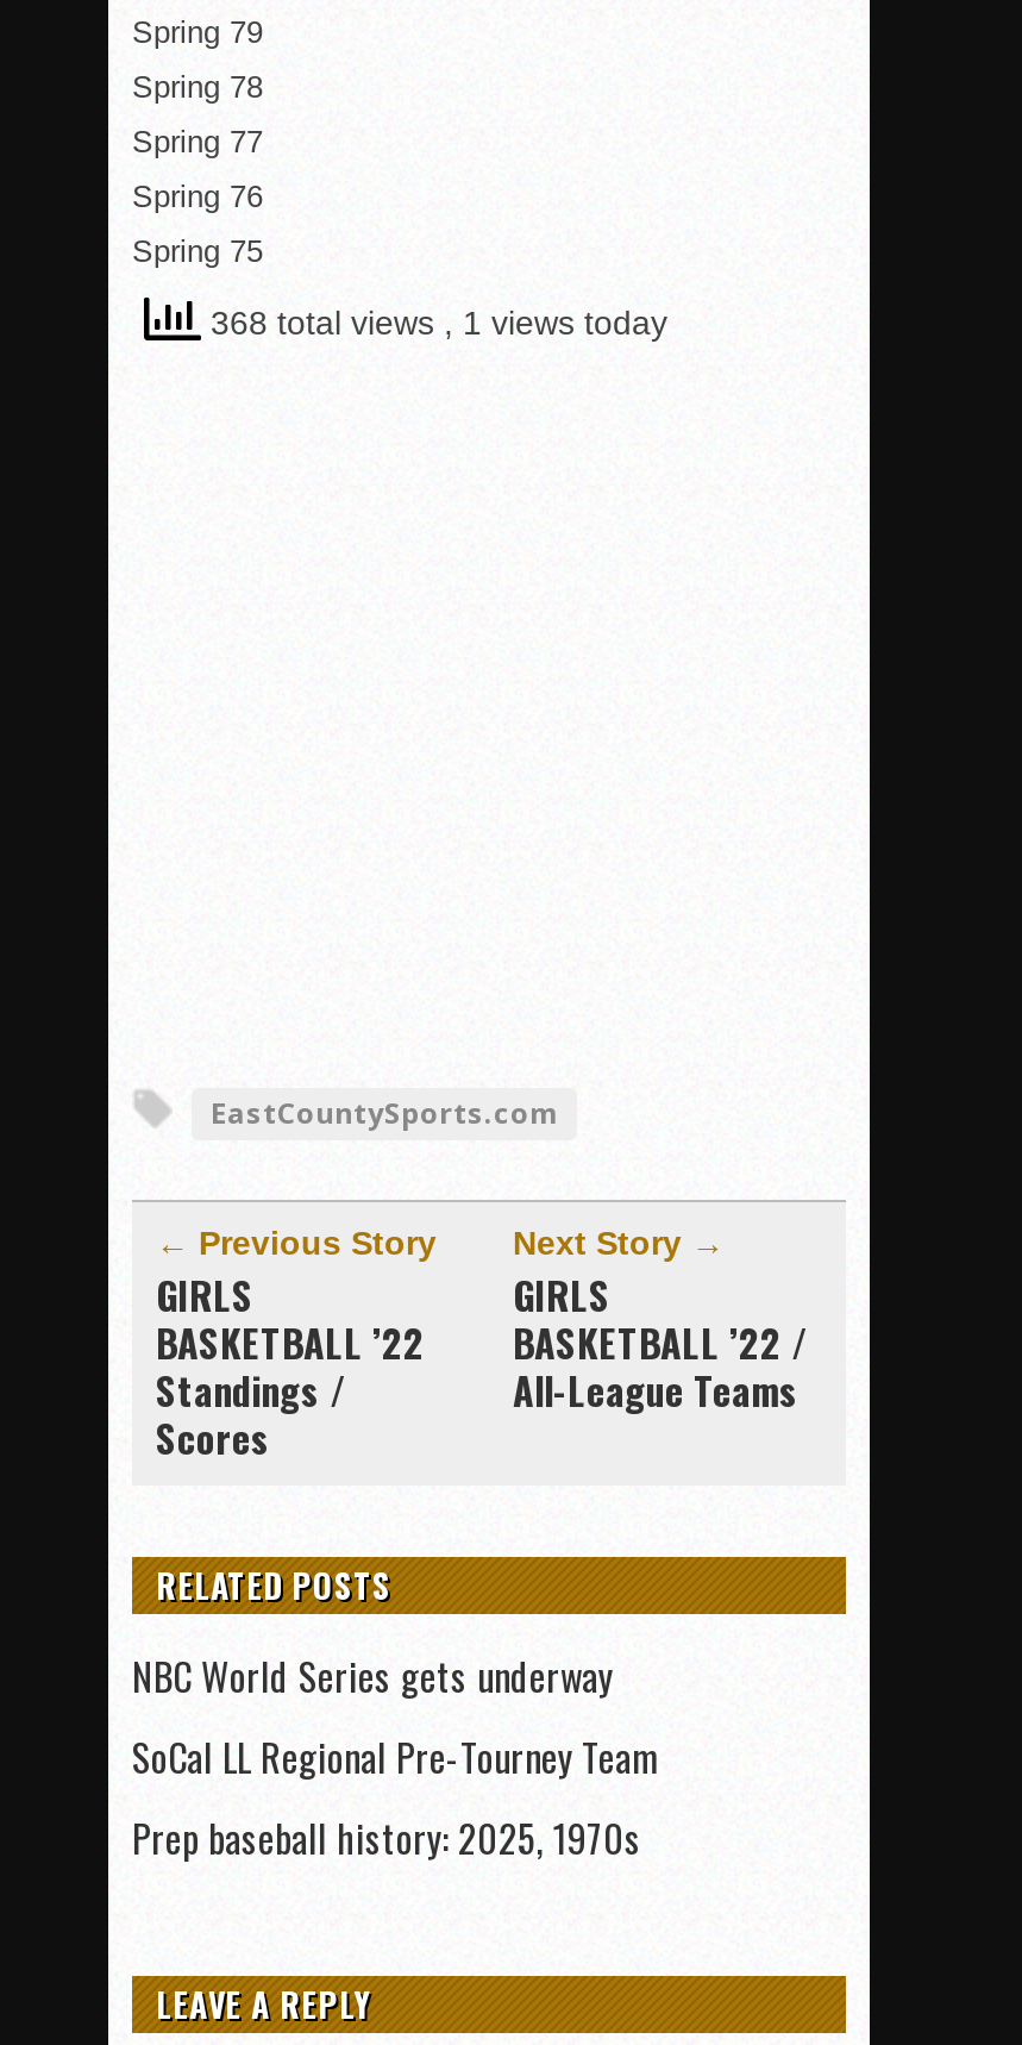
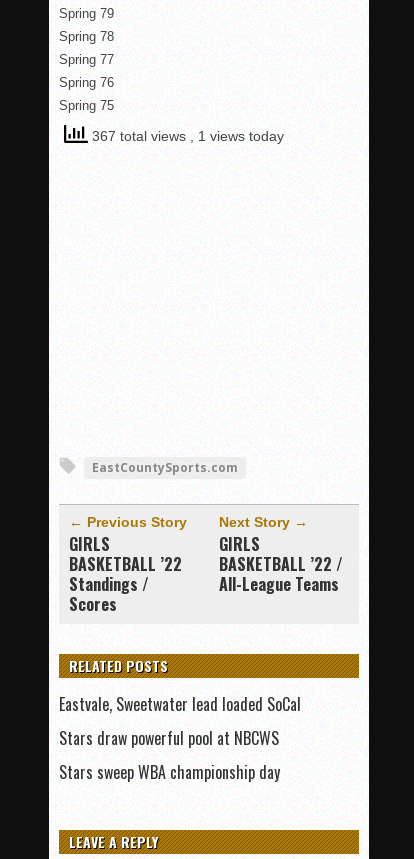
- 368 total views, 1 views today
+ 367 total views, 1 views today

- NBC World Series gets underway
- SoCal LL Regional Pre-Tourney Team
- Prep baseball history: 2025, 1970s
+ Eastvale, Sweetwater lead loaded SoCal
+ Stars draw powerful pool at NBCWS
+ Stars sweep WBA championship day
